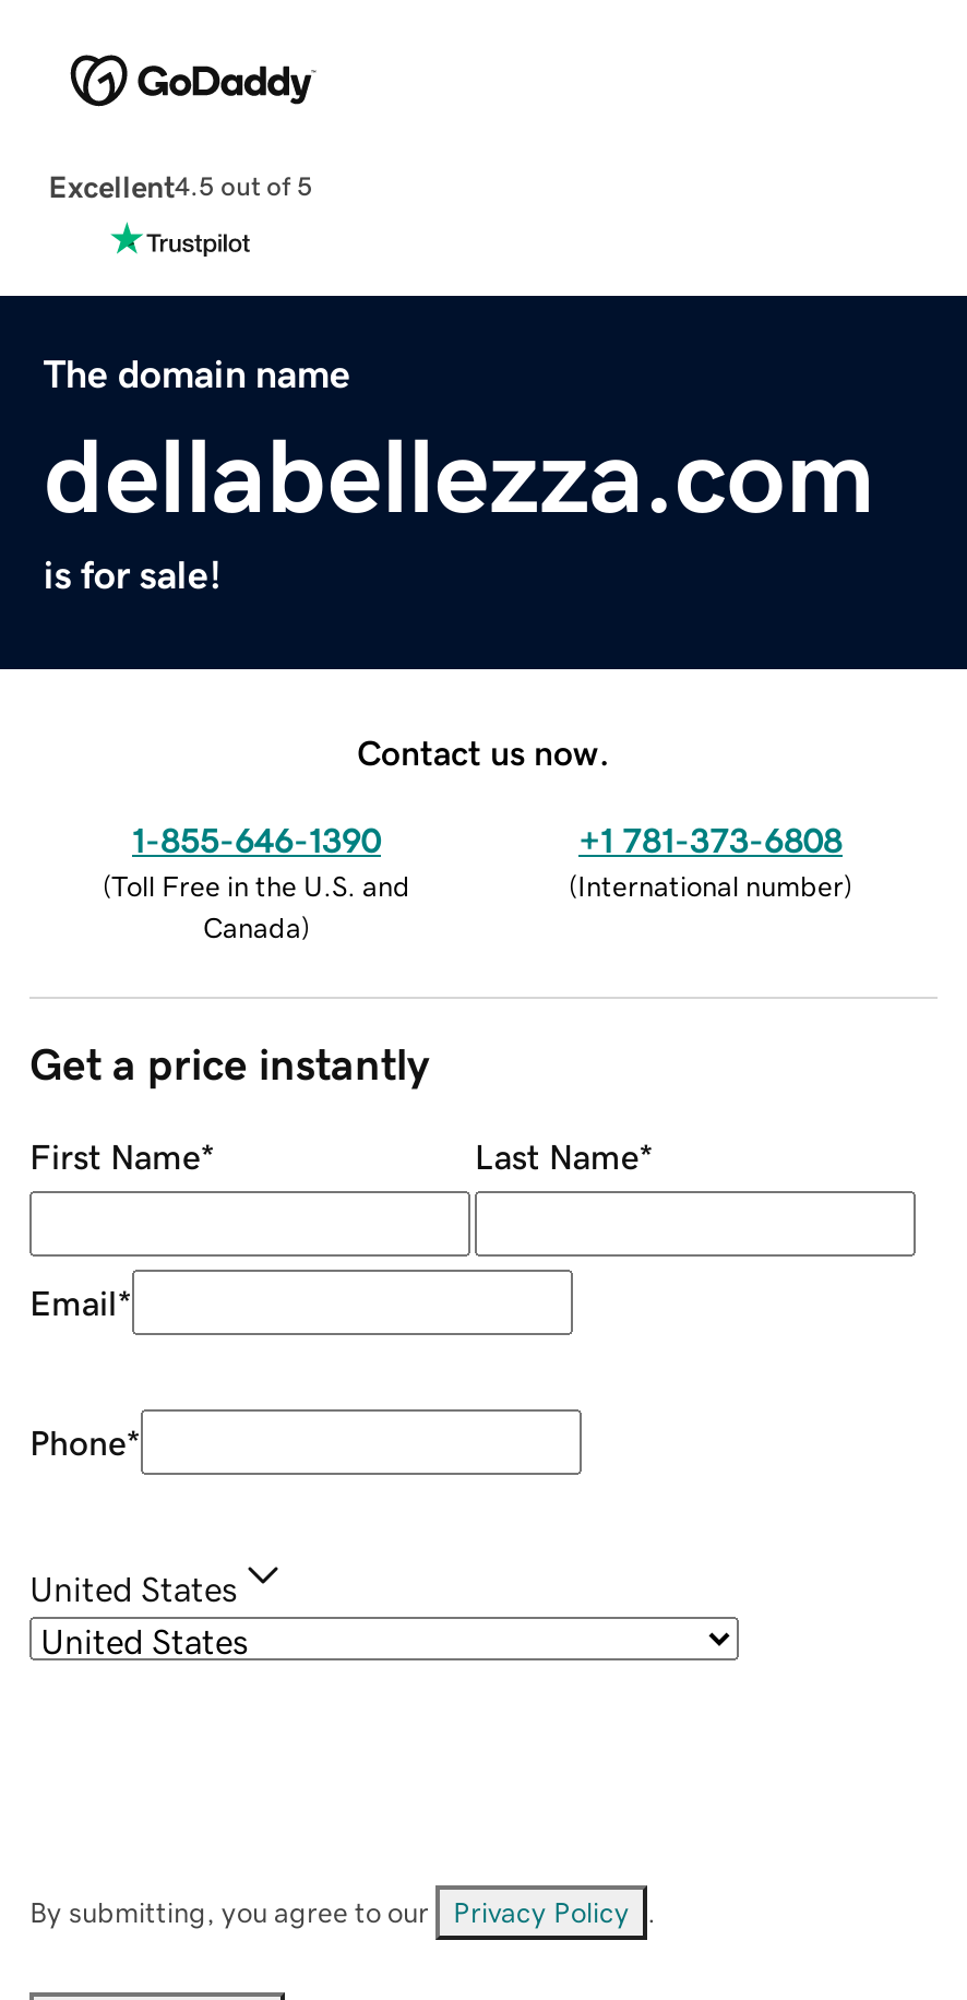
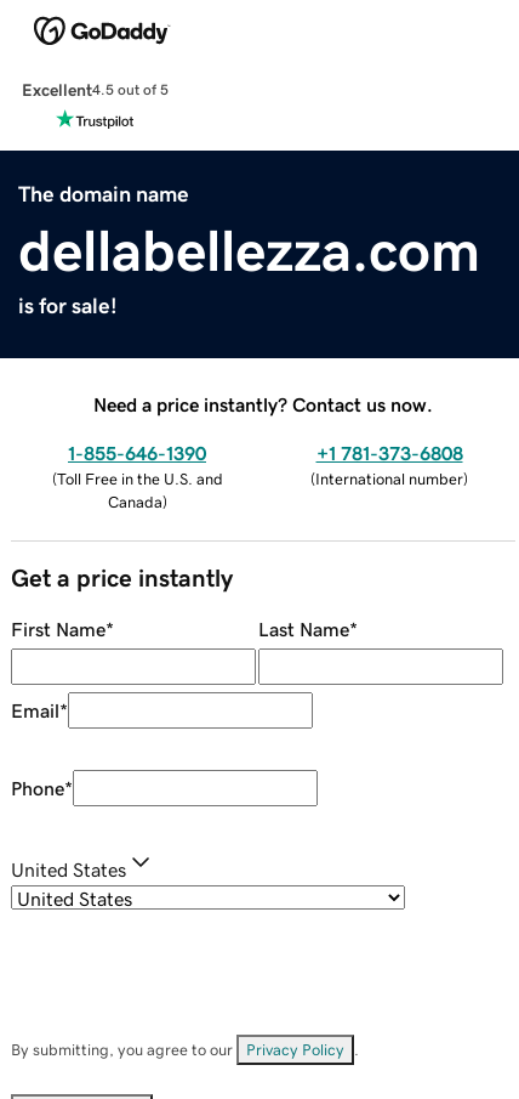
- Contact us now.
+ Need a price instantly? Contact us now.
